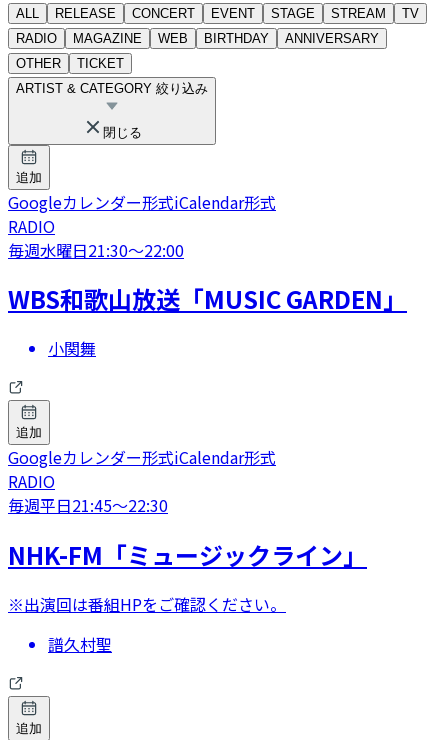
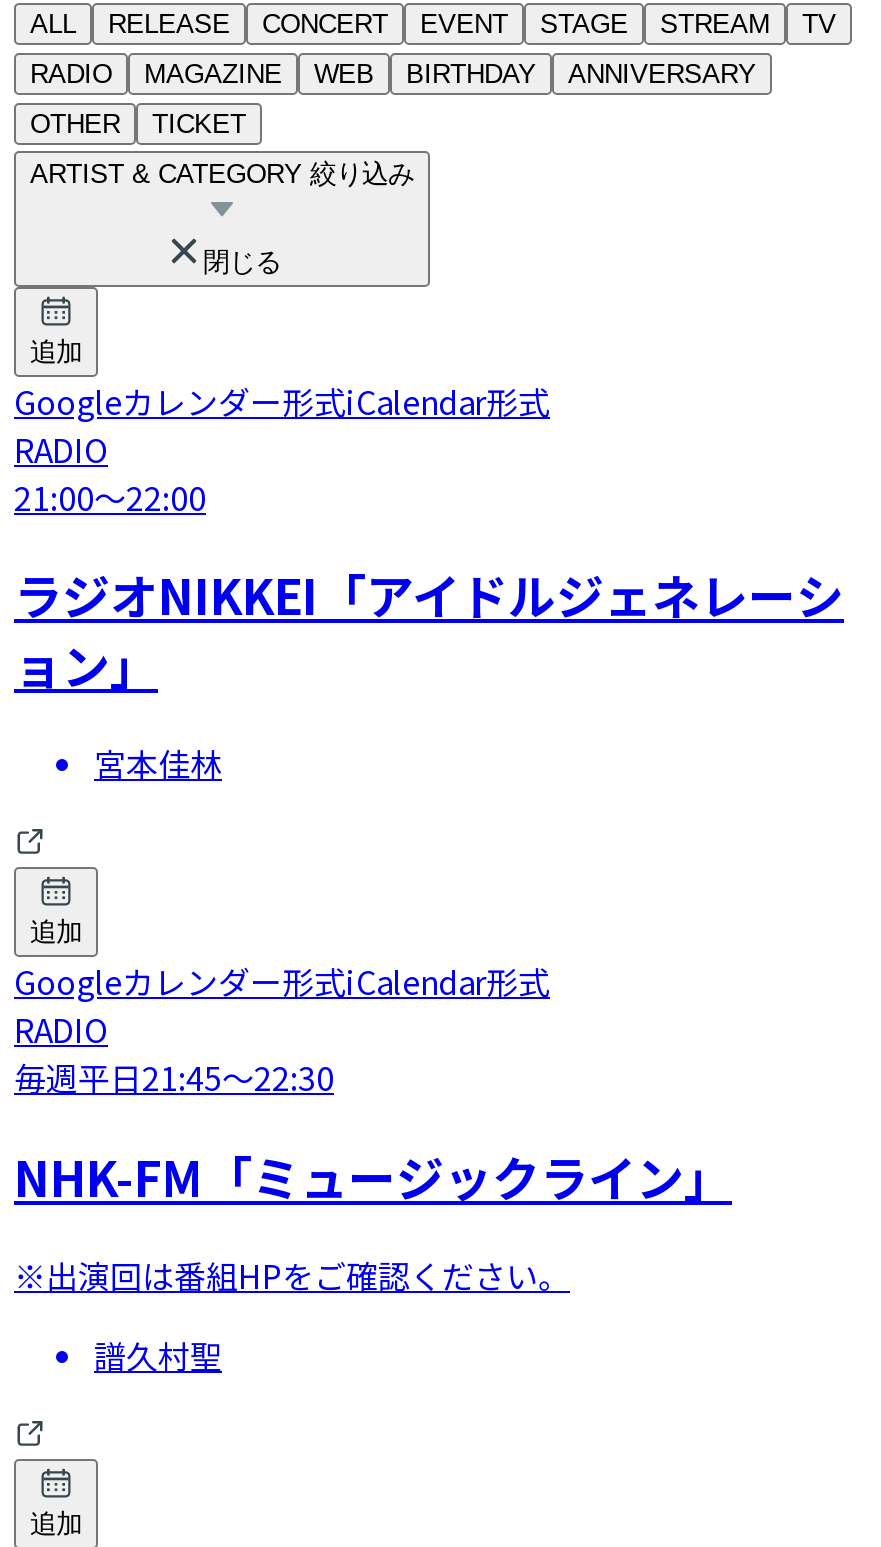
- 毎週水曜日21:30〜22:00
+ 21:00〜22:00

- WBS和歌山放送「MUSIC GARDEN」
+ ラジオNIKKEI「アイドルジェネレーシ
+ ョン」

- 小関舞
+ 宮本佳林
